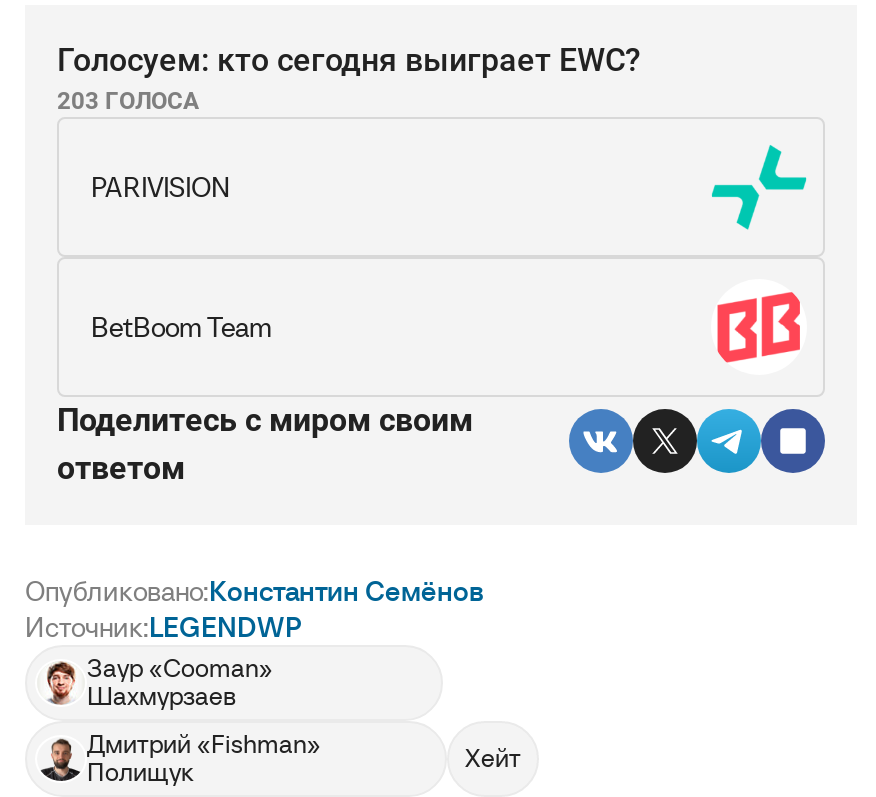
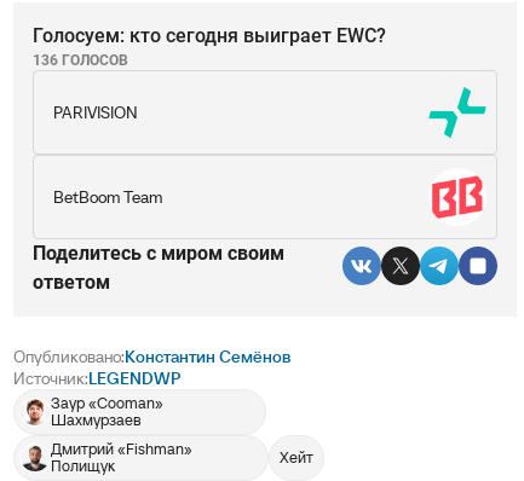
- 203 ГОЛОСА
+ 136 ГОЛОСОВ
